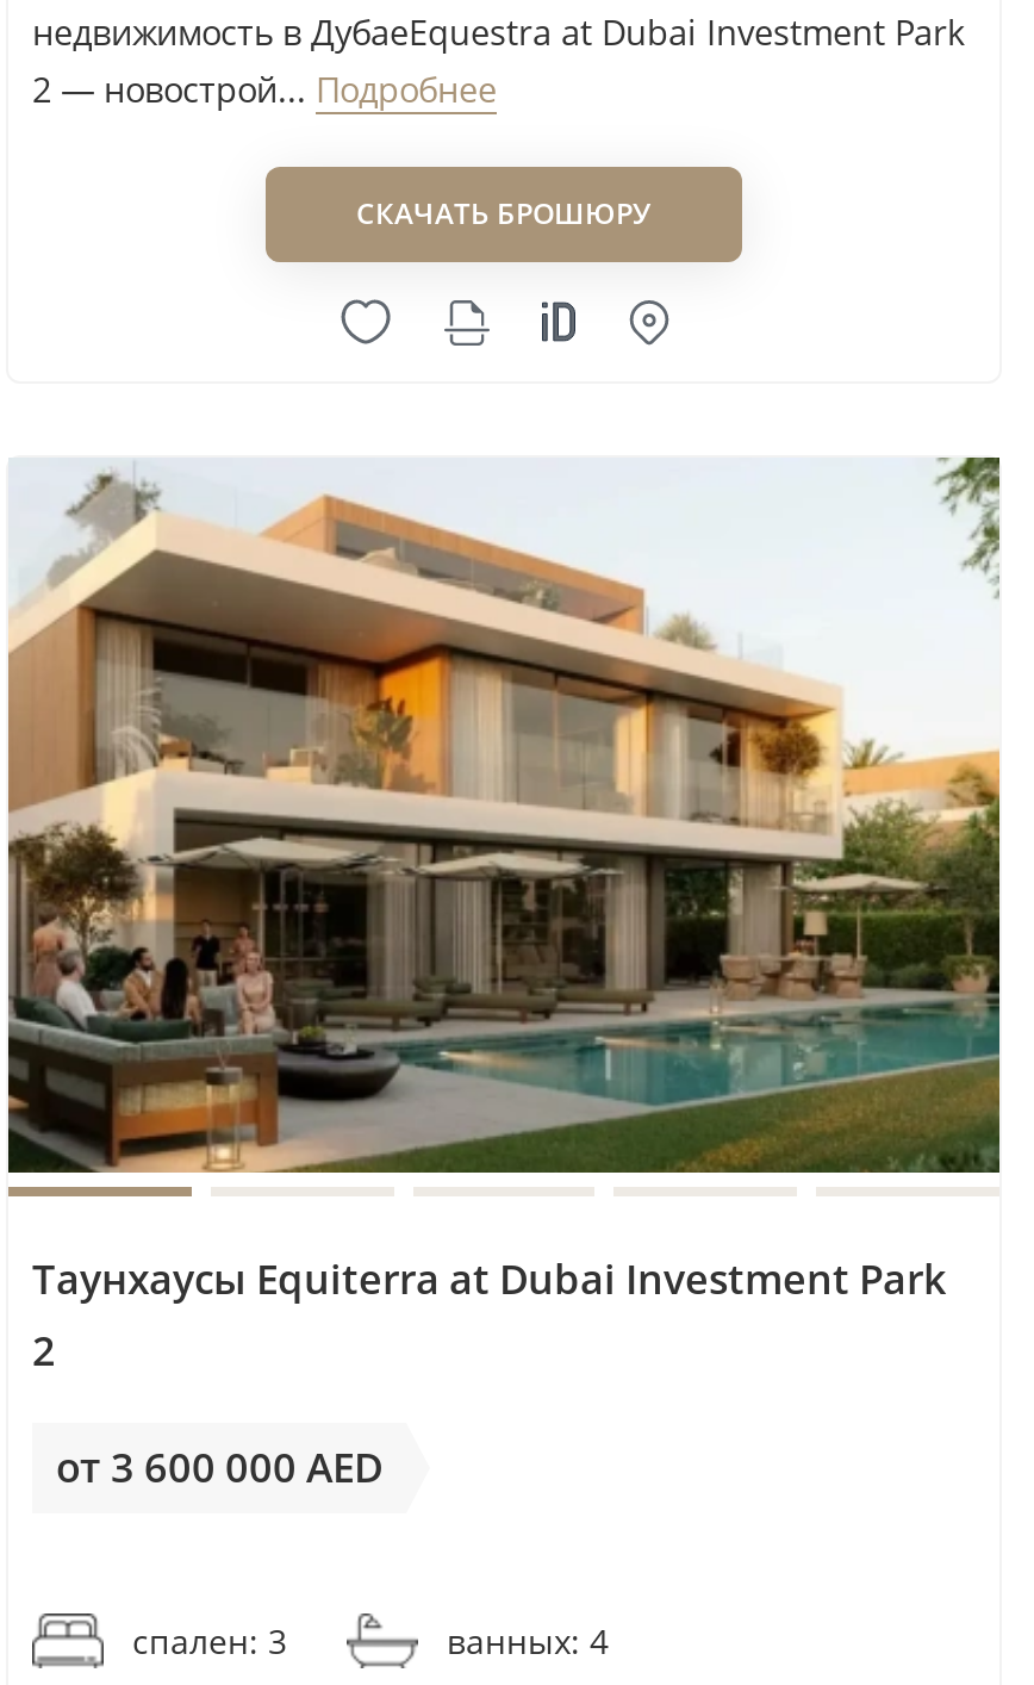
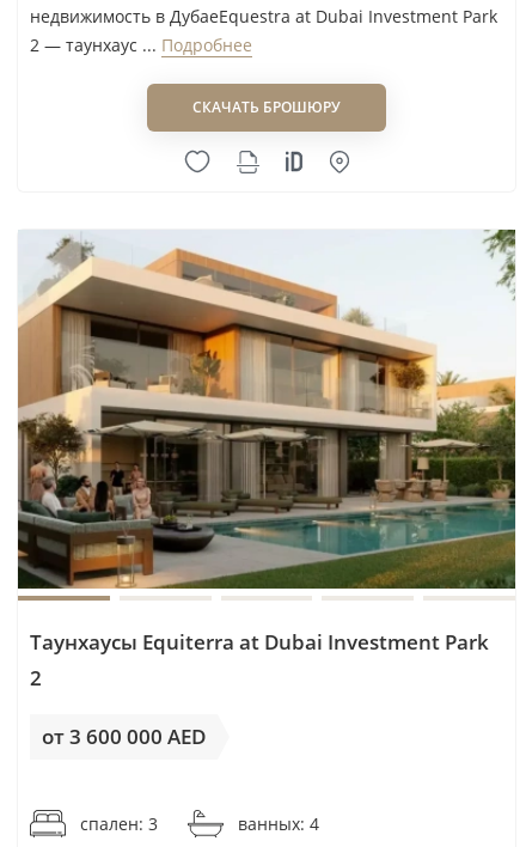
- 2 — новострой... Подробнее
+ 2 — таунхаус ... Подробнее
